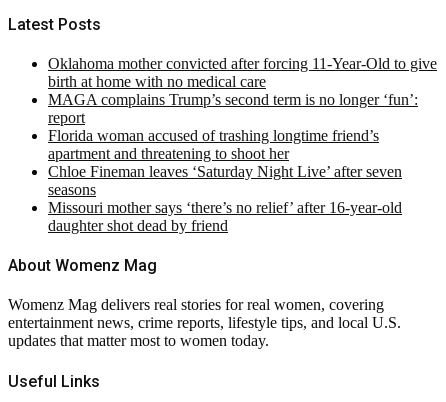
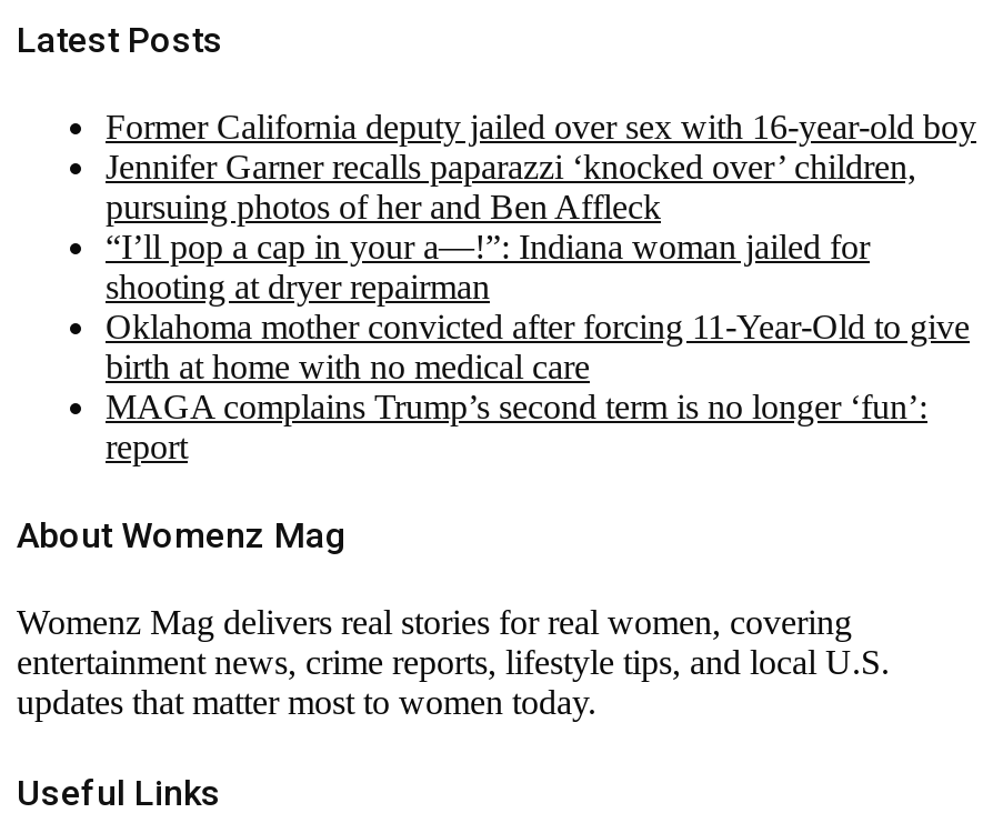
+ Former California deputy jailed over sex with 16-year-old boy
+ Jennifer Garner recalls paparazzi ‘knocked over’ children,
+ pursuing photos of her and Ben Affleck
+ “I’ll pop a cap in your a—!”: Indiana woman jailed for
+ shooting at dryer repairman

moved down: Oklahoma mother convicted after forcing 11-Year-Old to give | birth at home with no medical care | MAGA complains Trump’s second term is no longer ‘fun’: | report

- Florida woman accused of trashing longtime friend’s
- apartment and threatening to shoot her
- Chloe Fineman leaves ‘Saturday Night Live’ after seven
- seasons
- Missouri mother says ‘there’s no relief’ after 16-year-old
- daughter shot dead by friend
